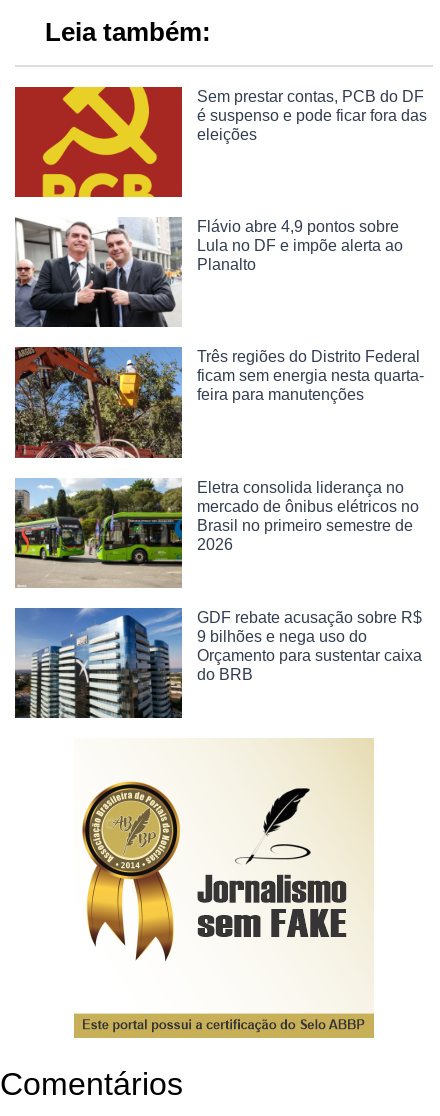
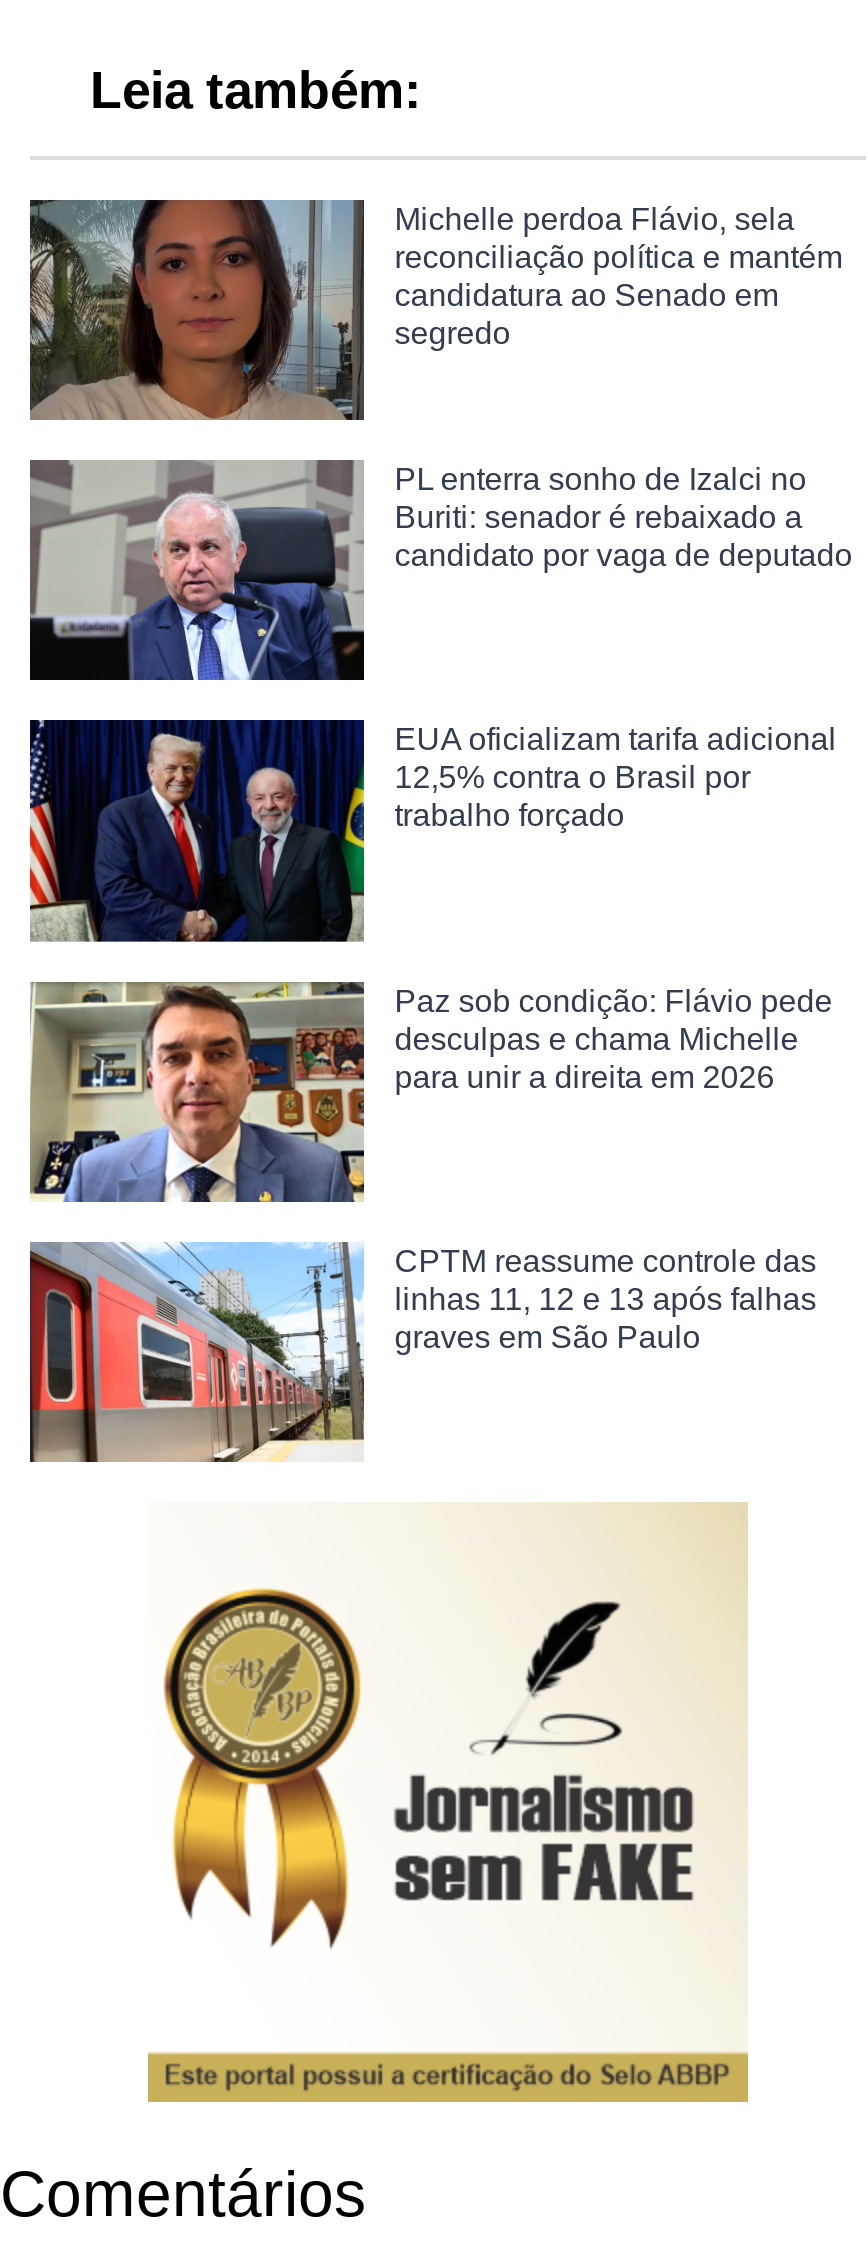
- [image]
- Sem prestar contas, PCB do DF
- é suspenso e pode ficar fora das
- eleições
+ [image]
+ Michelle perdoa Flávio, sela
+ reconciliação política e mantém
+ candidatura ao Senado em
+ segredo

- [image]
- Flávio abre 4,9 pontos sobre
- Lula no DF e impõe alerta ao
- Planalto
+ [image]
+ PL enterra sonho de Izalci no
+ Buriti: senador é rebaixado a
+ candidato por vaga de deputado

- [image]
- Três regiões do Distrito Federal
- ficam sem energia nesta quarta-
- feira para manutenções
+ [image]
+ EUA oficializam tarifa adicional
+ 12,5% contra o Brasil por
+ trabalho forçado

- [image]
- Eletra consolida liderança no
- mercado de ônibus elétricos no
- Brasil no primeiro semestre de
- 2026
+ [image]
+ Paz sob condição: Flávio pede
+ desculpas e chama Michelle
+ para unir a direita em 2026

- [image]
- GDF rebate acusação sobre R$
- 9 bilhões e nega uso do
- Orçamento para sustentar caixa
- do BRB
+ [image]
+ CPTM reassume controle das
+ linhas 11, 12 e 13 após falhas
+ graves em São Paulo
